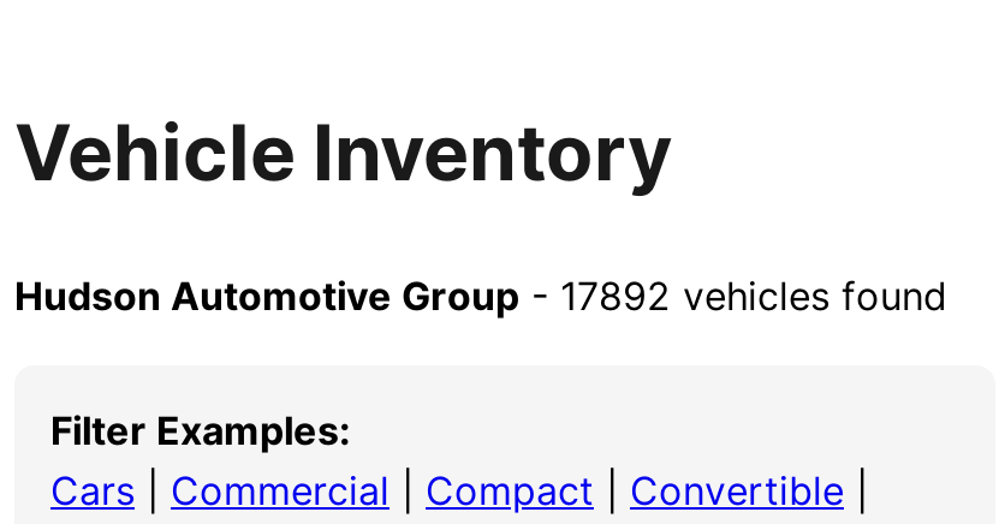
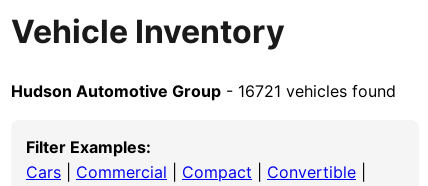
- Hudson Automotive Group - 17892 vehicles found
+ Hudson Automotive Group - 16721 vehicles found
